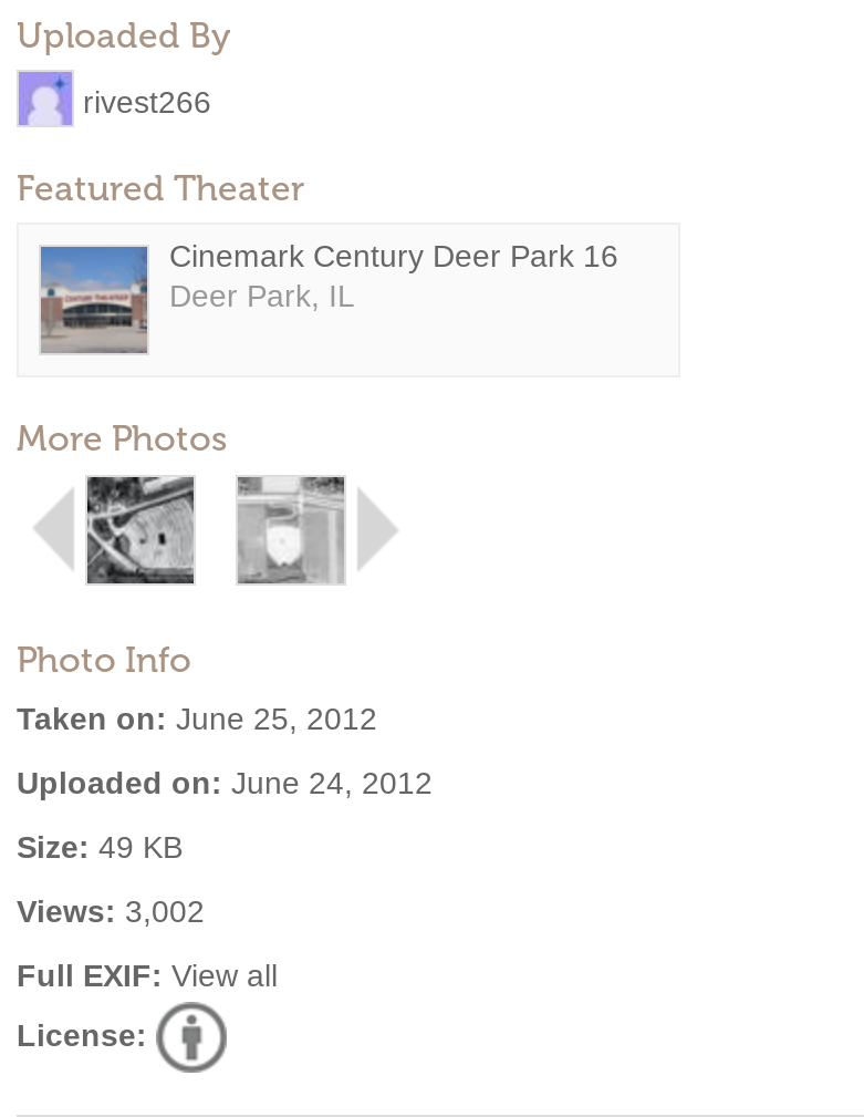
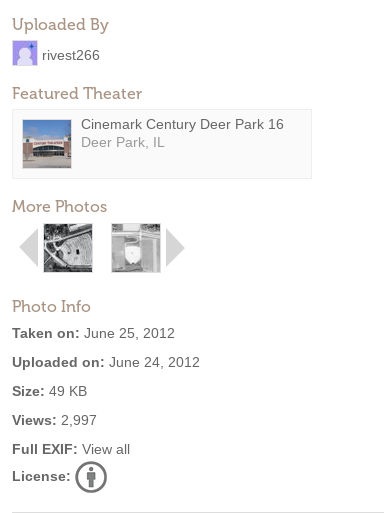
- Views: 3,002
+ Views: 2,997
